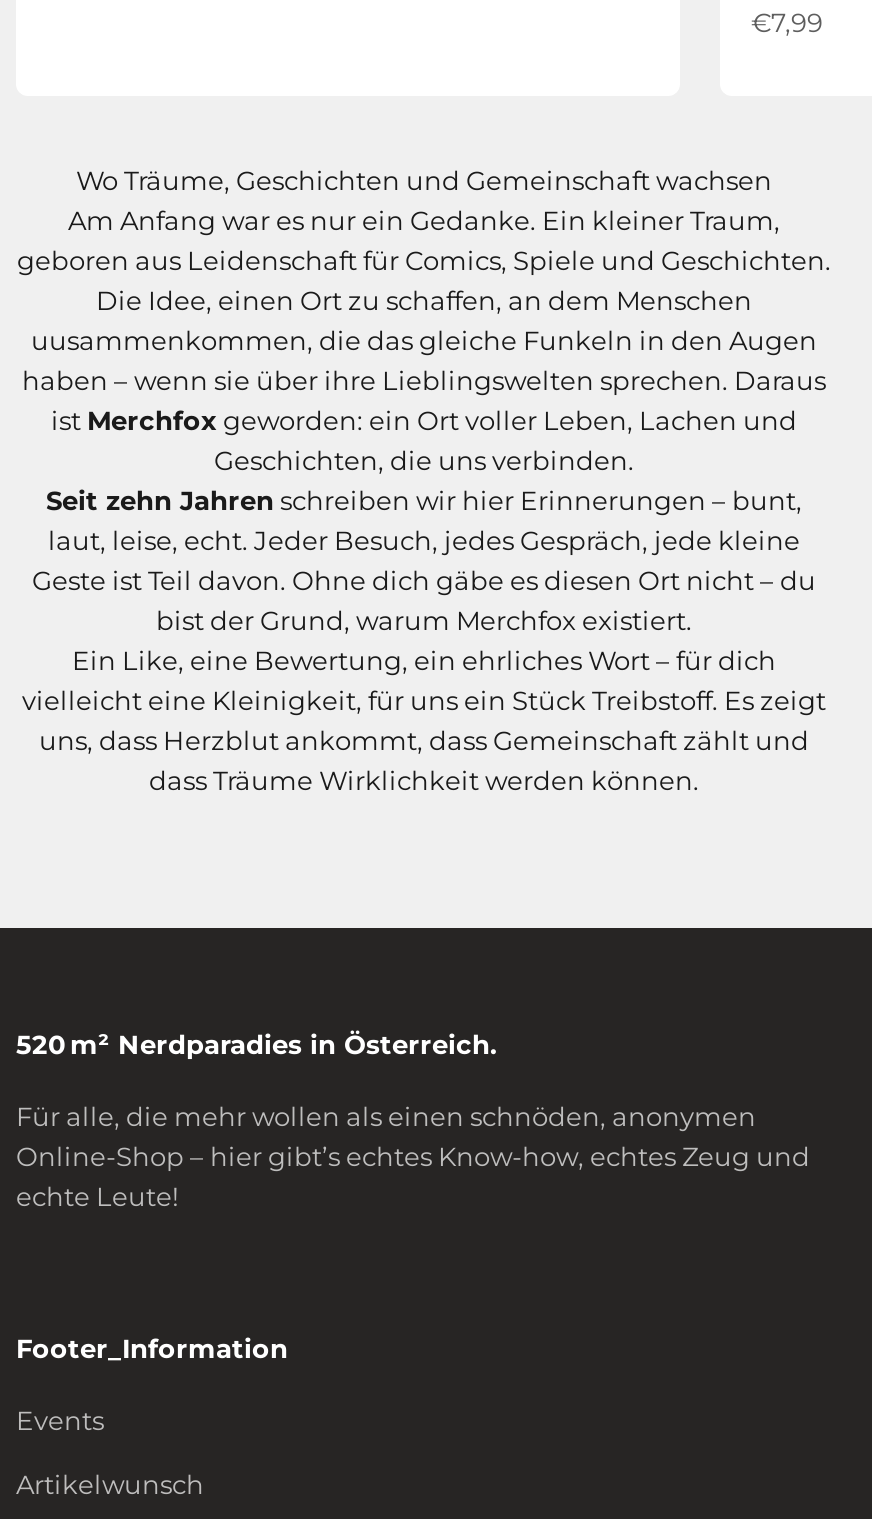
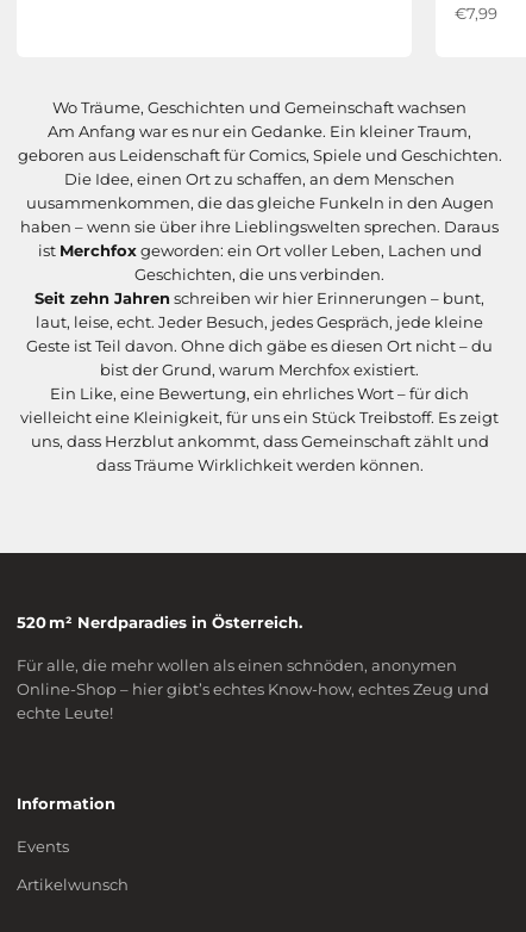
- Footer_Information
+ Information
